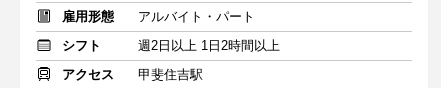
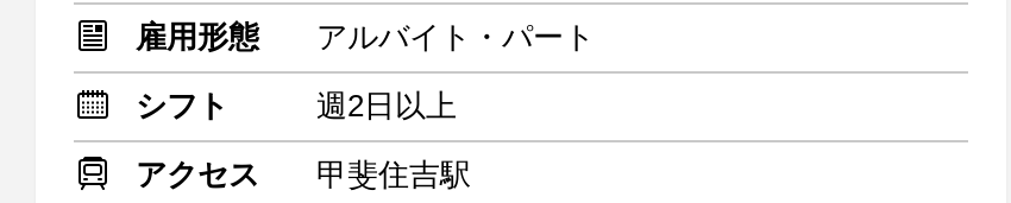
- 週2日以上 1日2時間以上
+ 週2日以上
